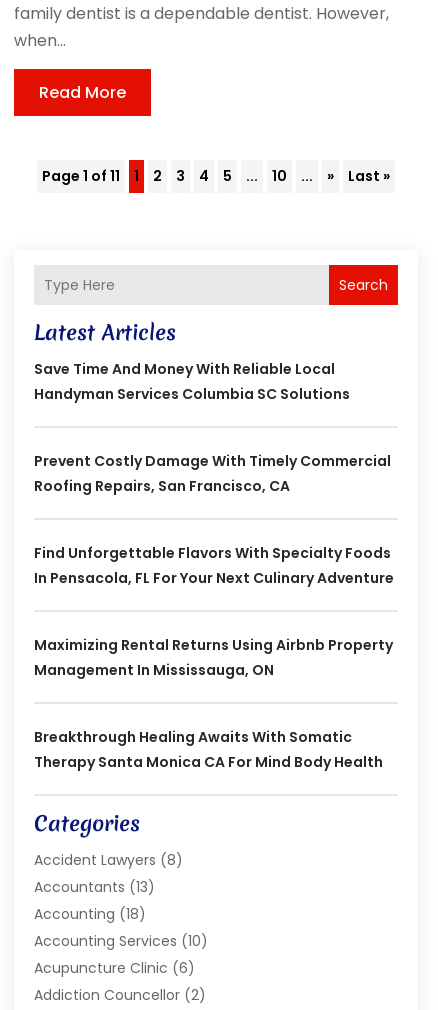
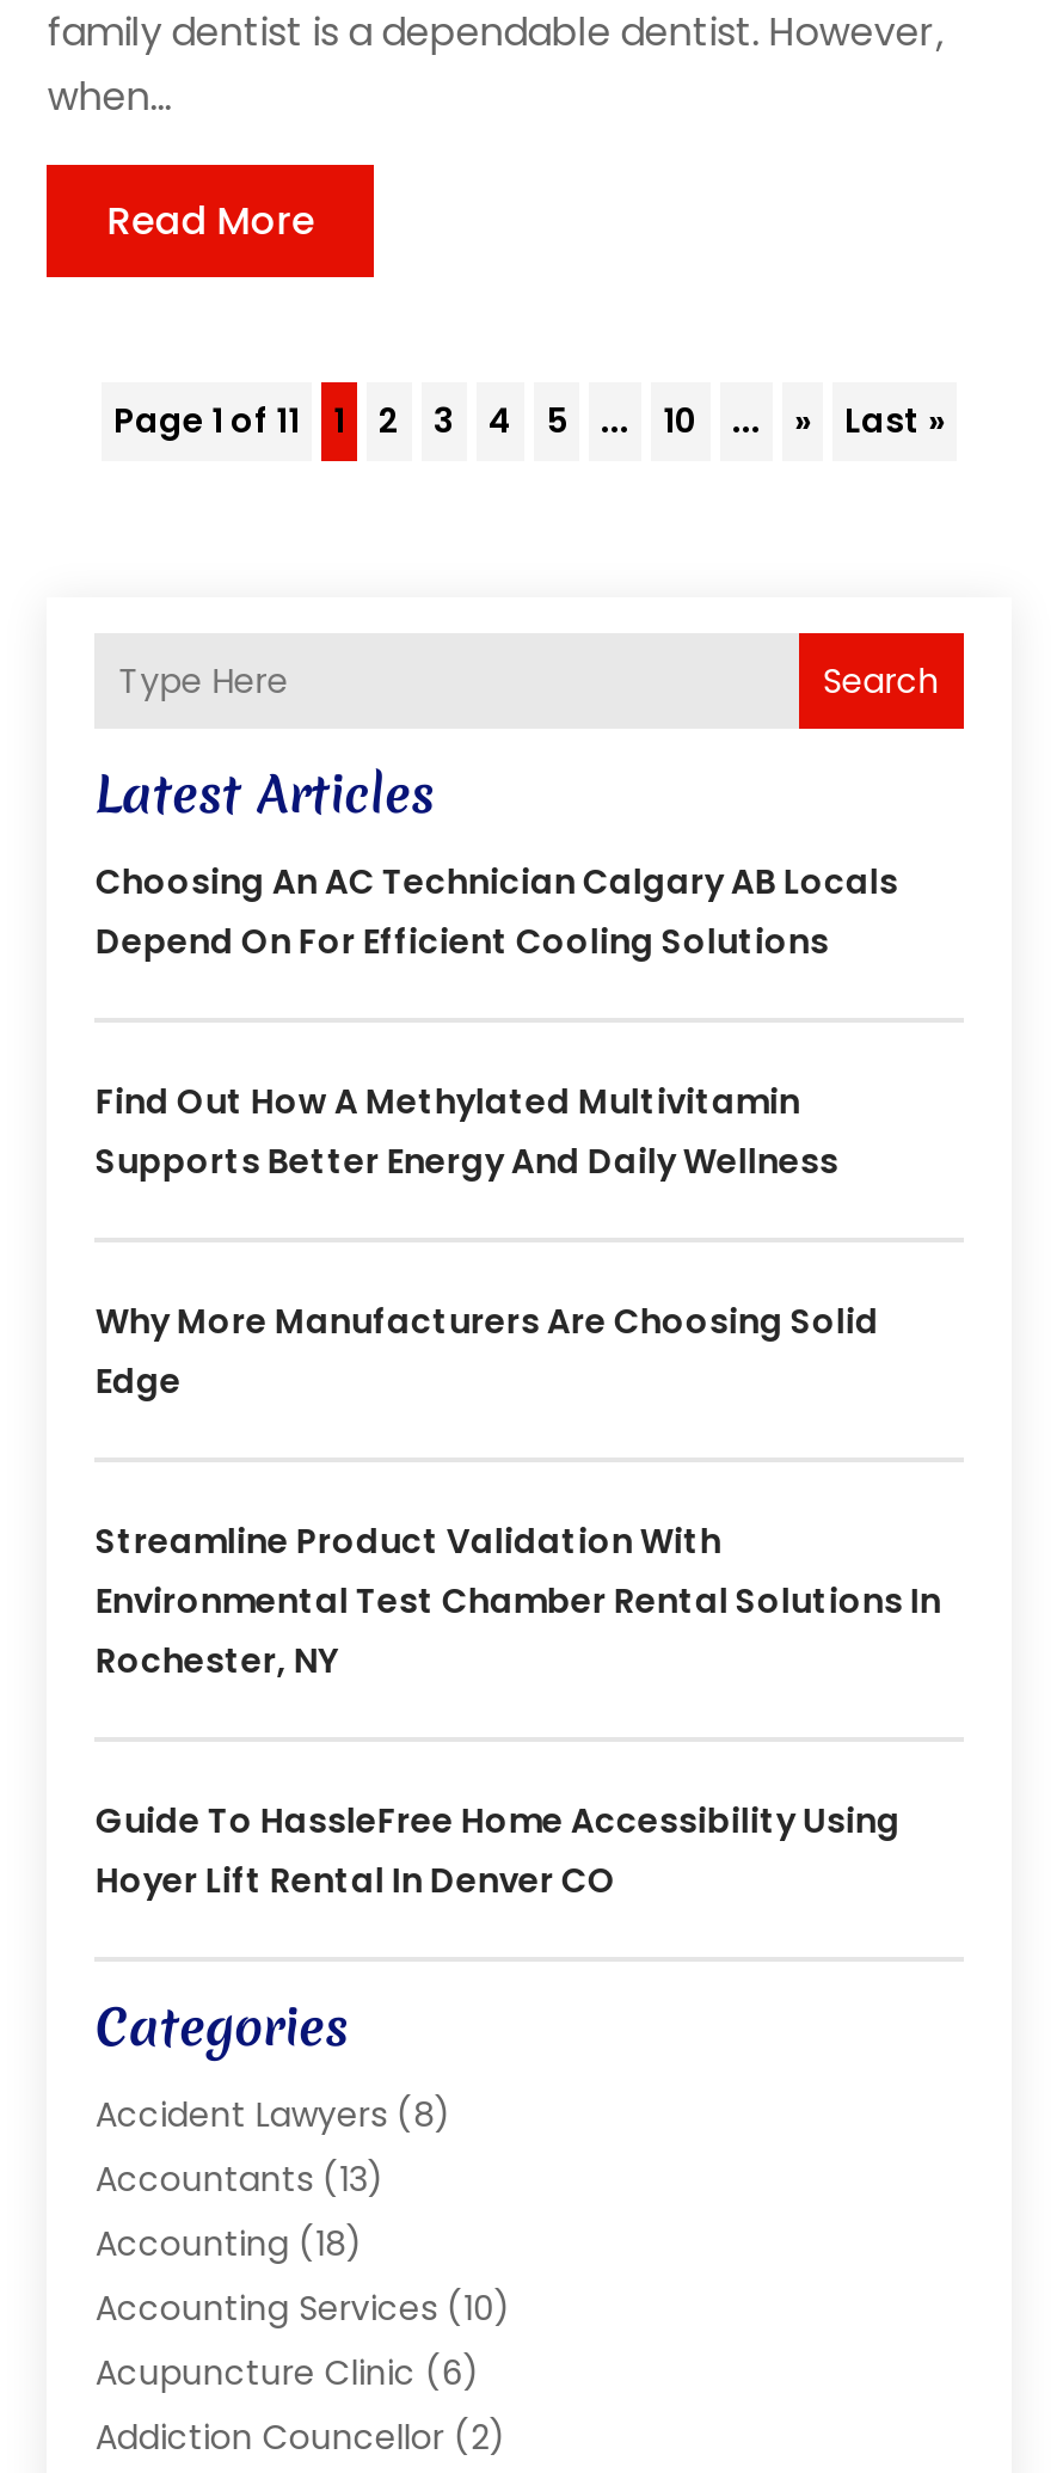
- Save Time And Money With Reliable Local
- Handyman Services Columbia SC Solutions
+ Choosing An AC Technician Calgary AB Locals
+ Depend On For Efficient Cooling Solutions

- Prevent Costly Damage With Timely Commercial
- Roofing Repairs, San Francisco, CA
+ Find Out How A Methylated Multivitamin
+ Supports Better Energy And Daily Wellness

- Find Unforgettable Flavors With Specialty Foods
- In Pensacola, FL For Your Next Culinary Adventure
+ Why More Manufacturers Are Choosing Solid
+ Edge

- Maximizing Rental Returns Using Airbnb Property
- Management In Mississauga, ON
+ Streamline Product Validation With
+ Environmental Test Chamber Rental Solutions In
+ Rochester, NY

- Breakthrough Healing Awaits With Somatic
- Therapy Santa Monica CA For Mind Body Health
+ Guide To HassleFree Home Accessibility Using
+ Hoyer Lift Rental In Denver CO
